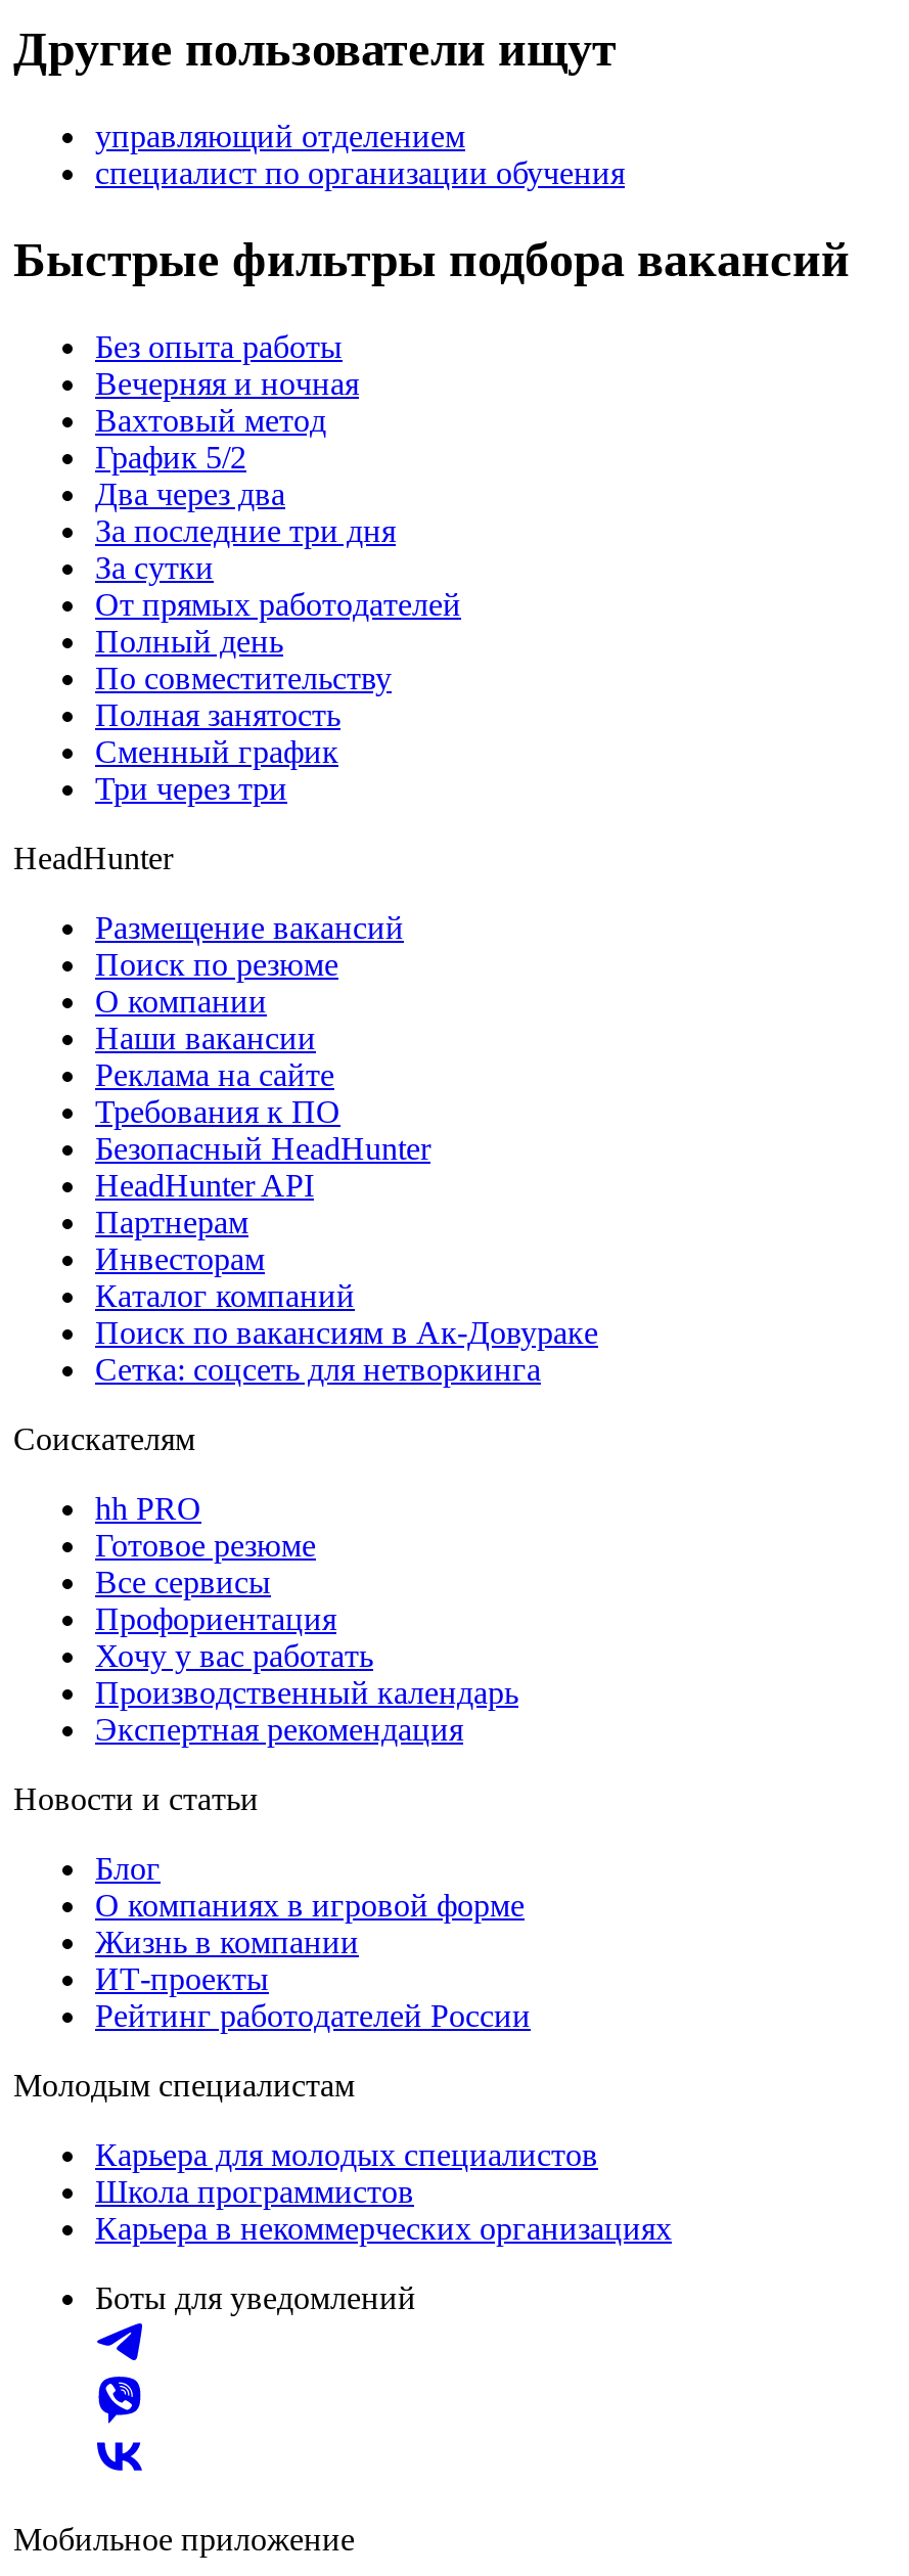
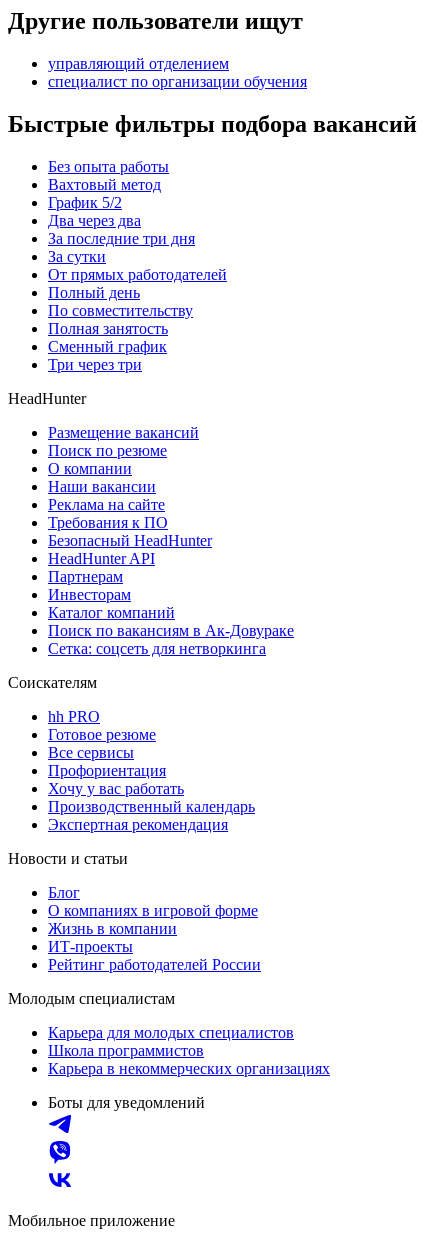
- Вечерняя и ночная
